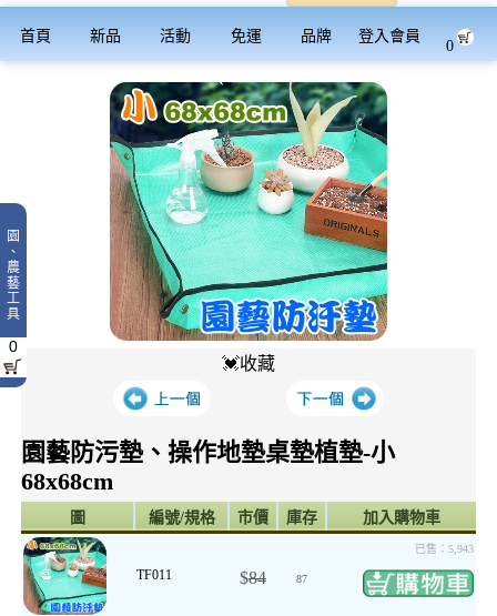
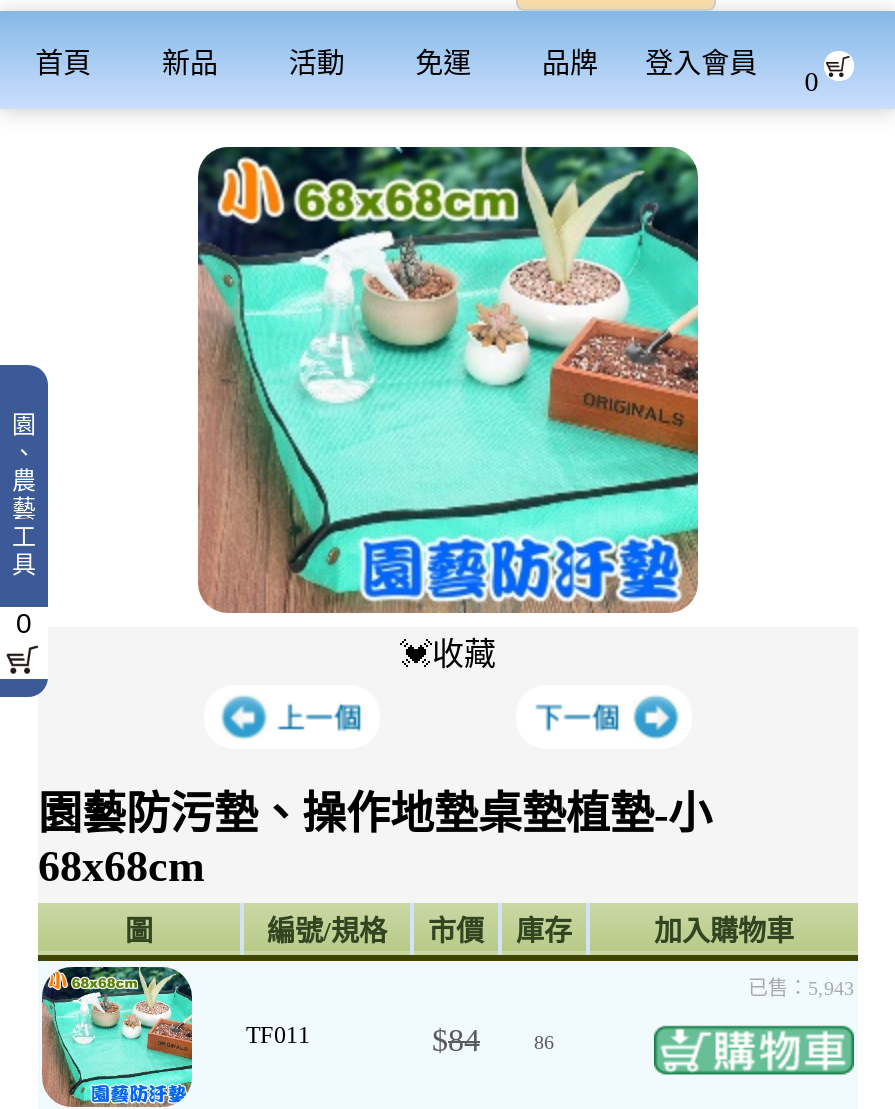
- 87
+ 86
